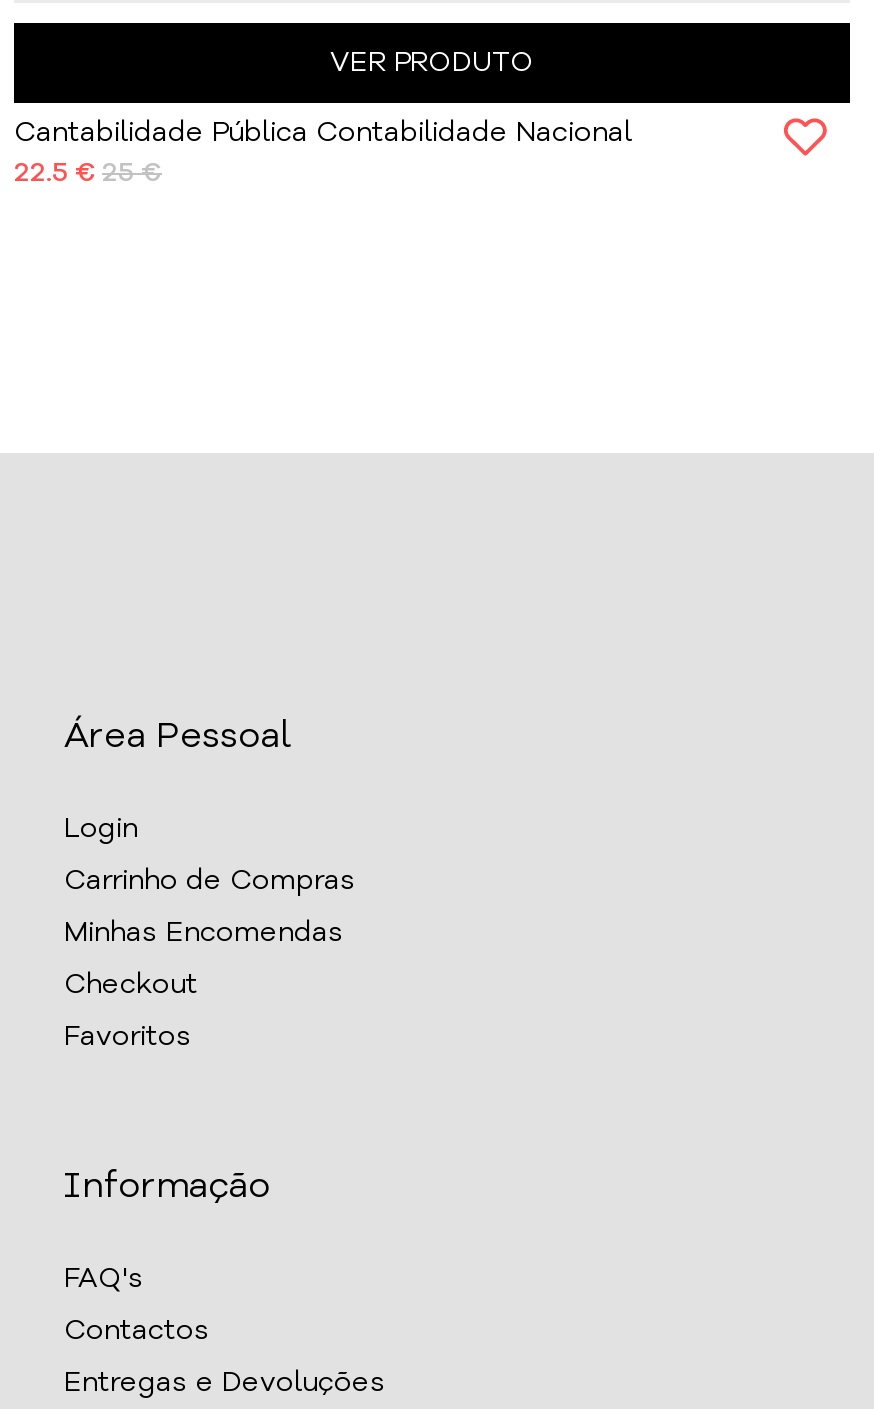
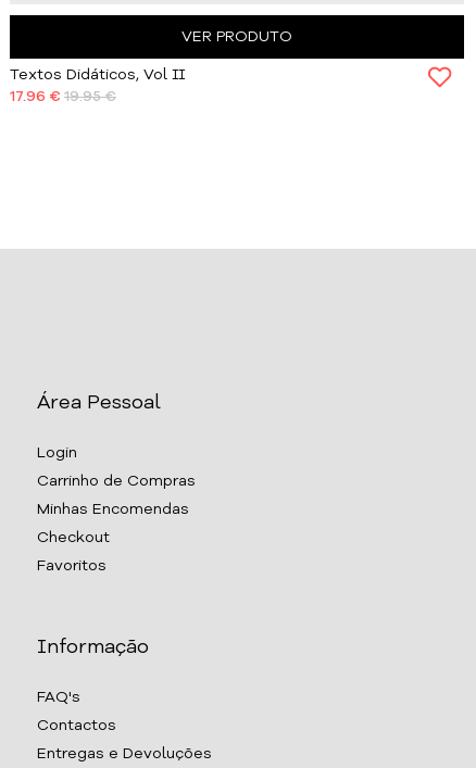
- Cantabilidade Pública Contabilidade Nacional
- 22.5 € 25 €
+ Textos Didáticos, Vol II
+ 17.96 € 19.95 €
